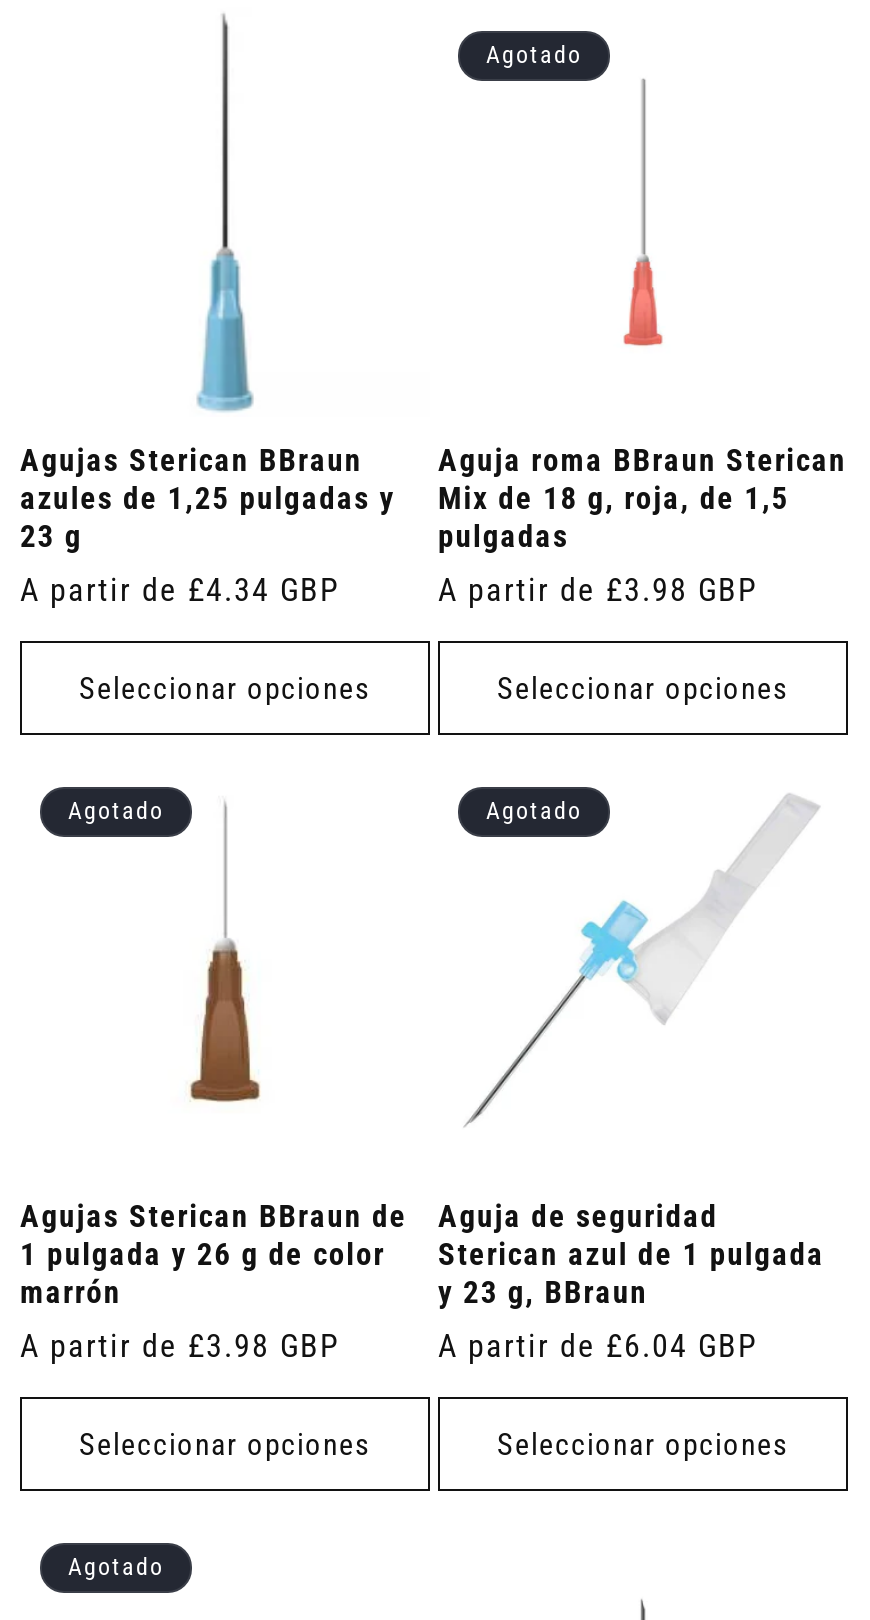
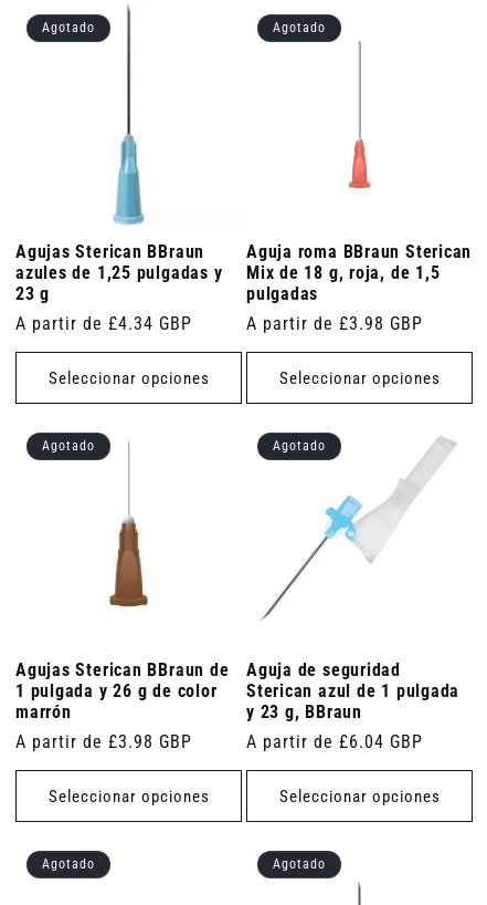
+ Agotado

+ Agotado
